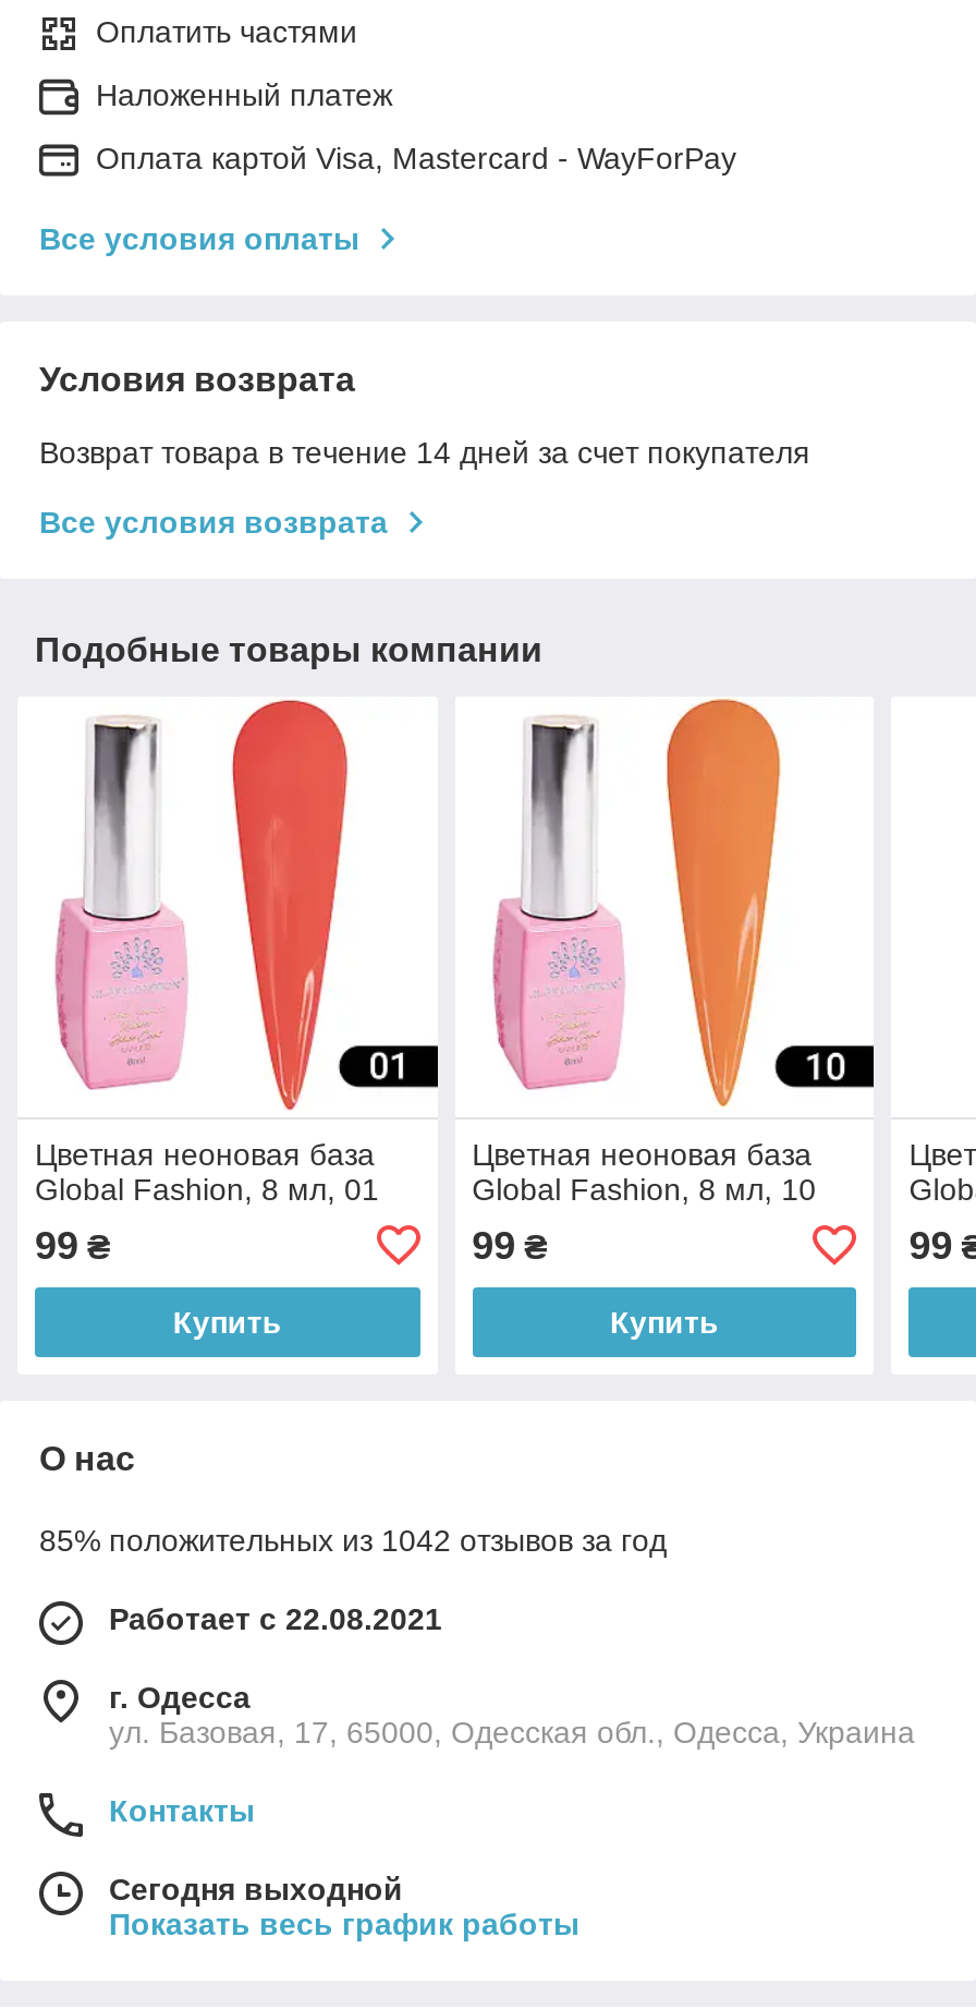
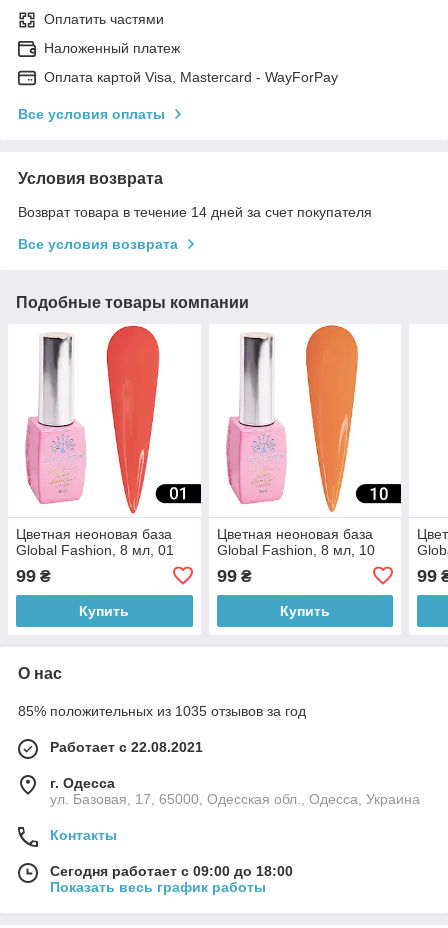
- 85% положительных из 1042 отзывов за год
+ 85% положительных из 1035 отзывов за год

- Сегодня выходной
+ Сегодня работает с 09:00 до 18:00
